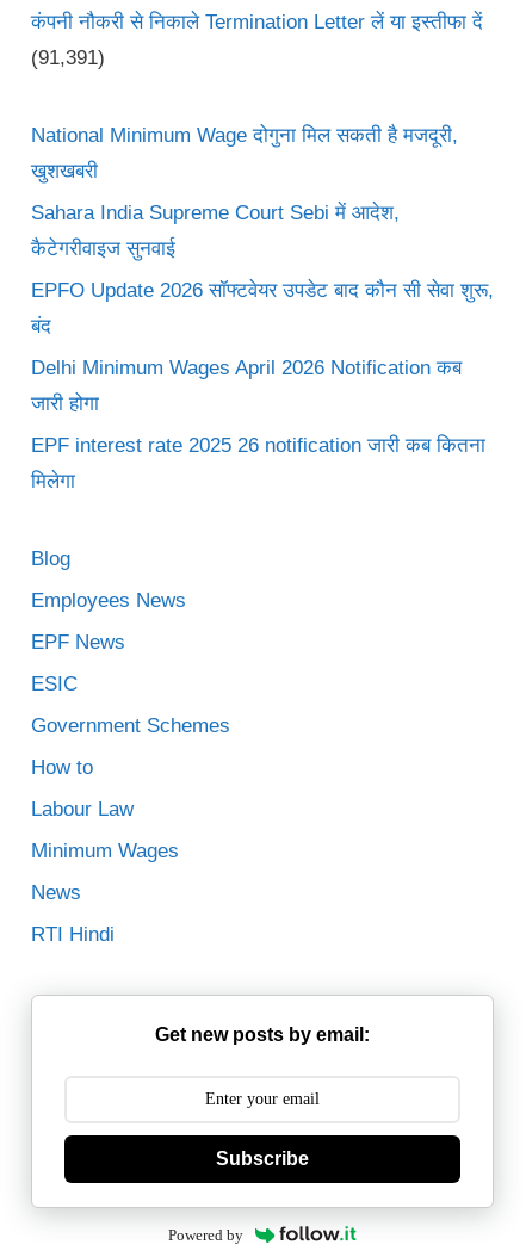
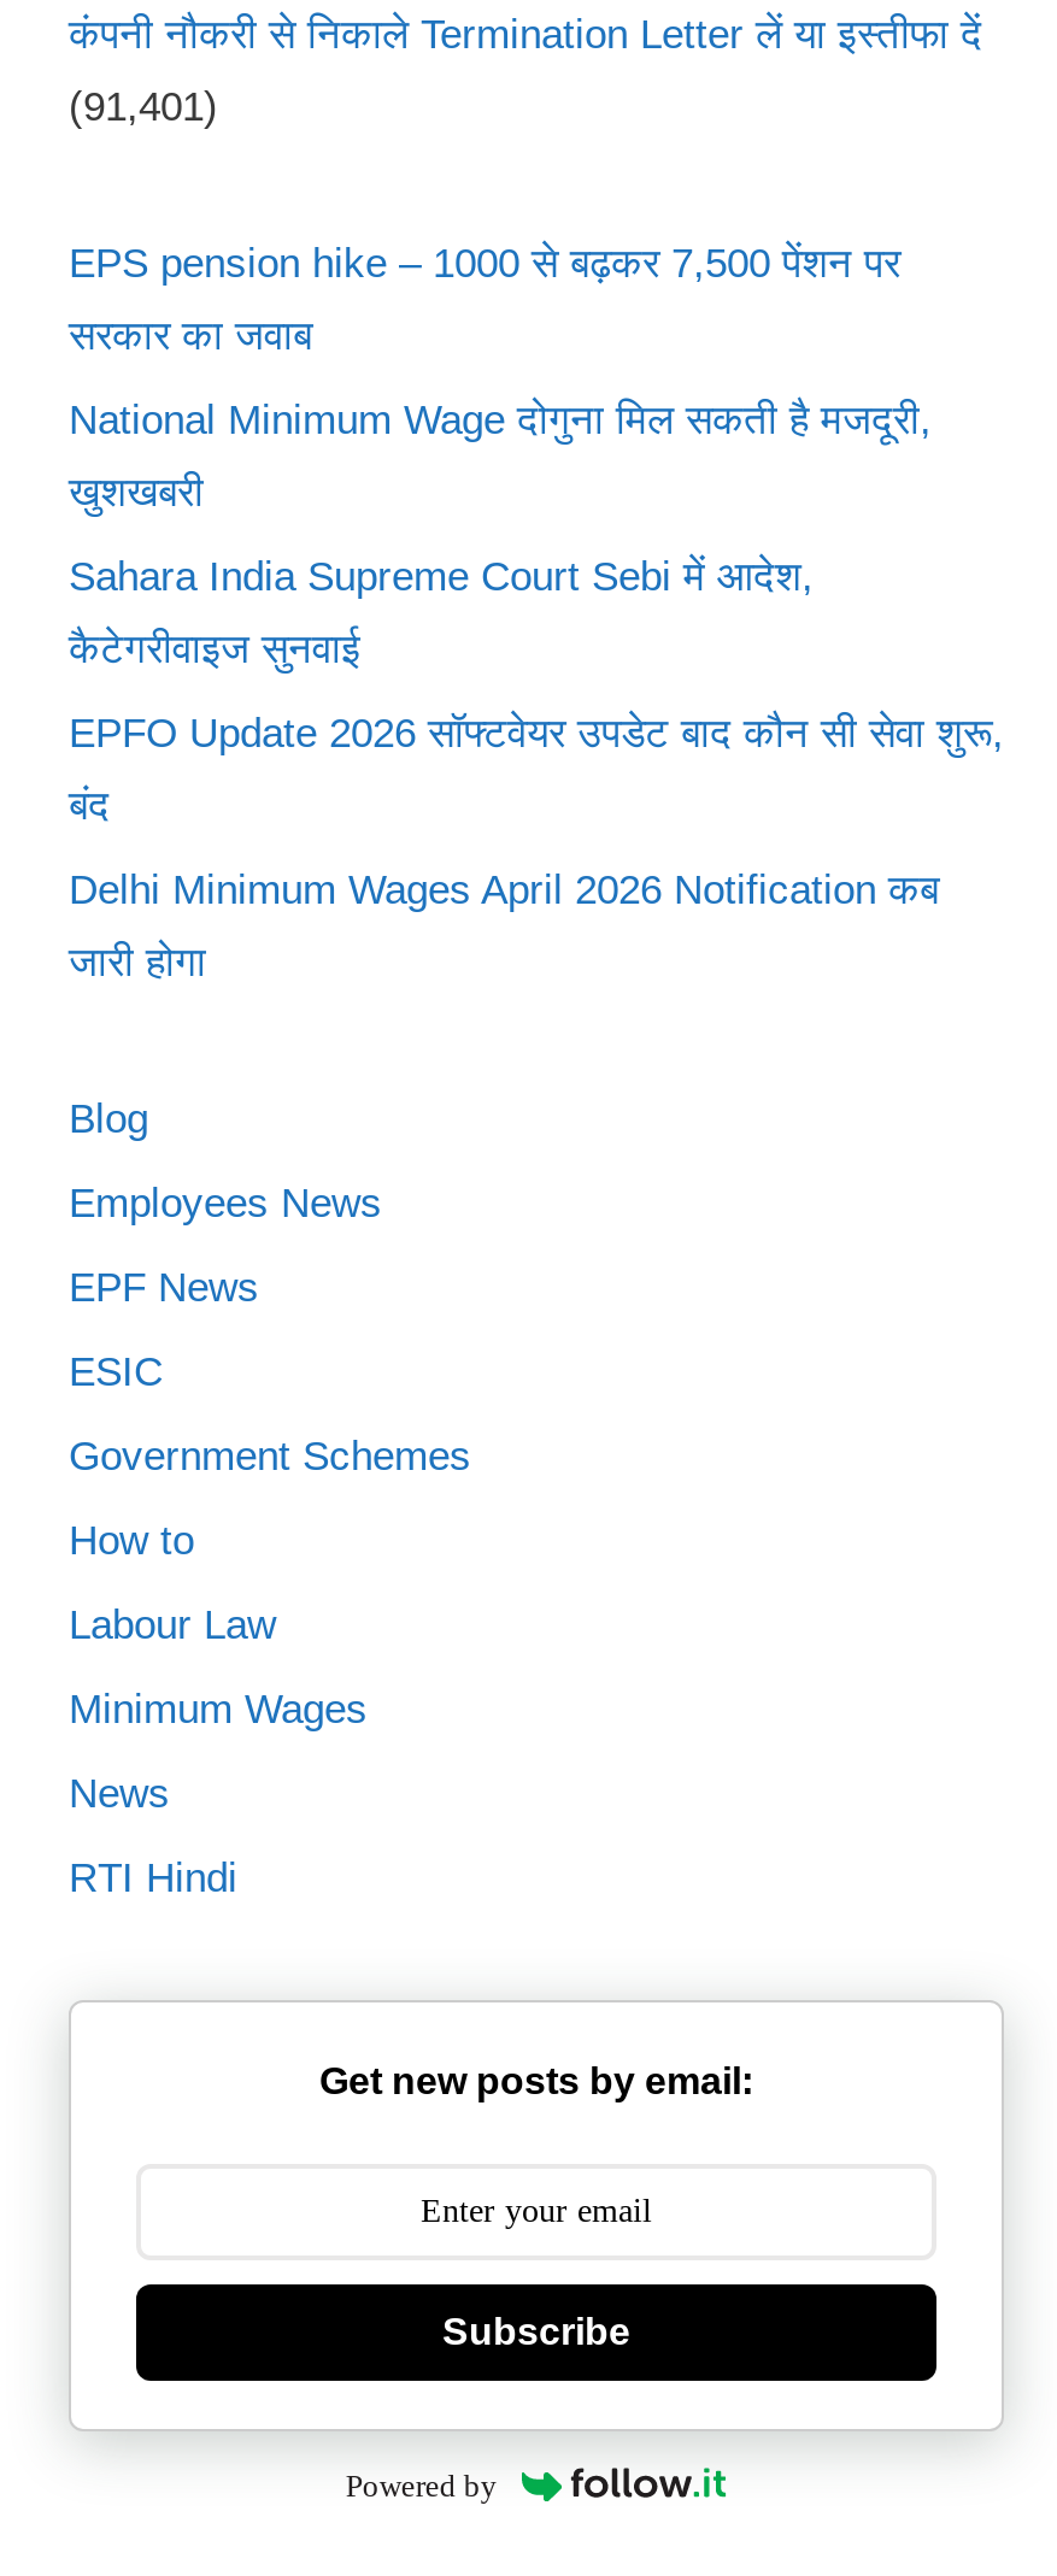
- (91,391)
+ (91,401)
+ EPS pension hike – 1000 से बढ़कर 7,500 पेंशन पर
+ सरकार का जवाब

moved down: National Minimum Wage दोगुना मिल सकती है मजदूरी, | खुशखबरी | Sahara India Supreme Court Sebi में आदेश, | कैटेगरीवाइज सुनवाई | EPFO Update 2026 सॉफ्टवेयर उपडेट बाद कौन सी सेवा शुरू, | बंद | Delhi Minimum Wages April 2026 Notification कब | जारी होगा

- EPF interest rate 2025 26 notification जारी कब कितना
- मिलेगा
